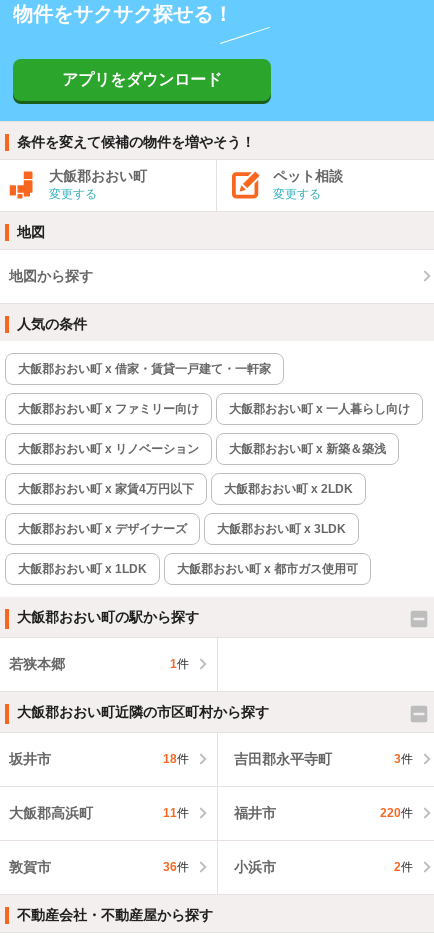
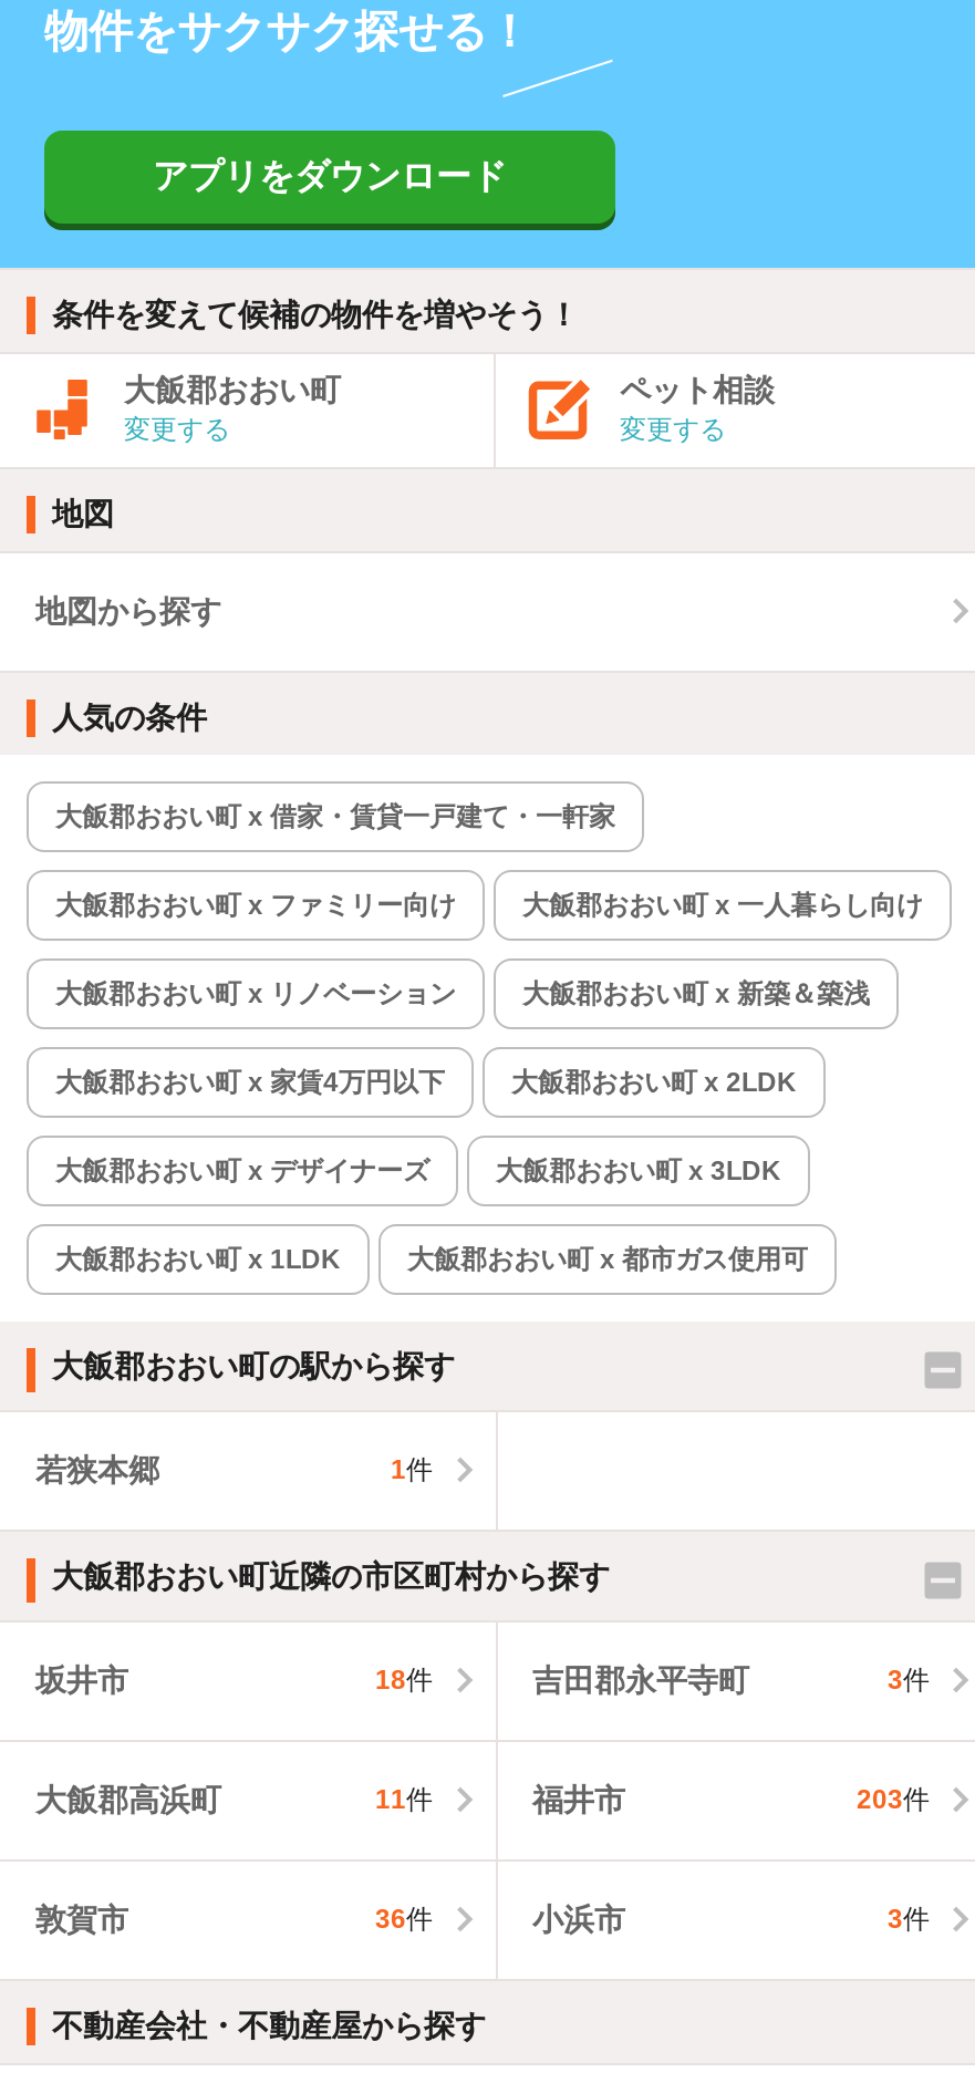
- 220件
+ 203件

- 2件
+ 3件
